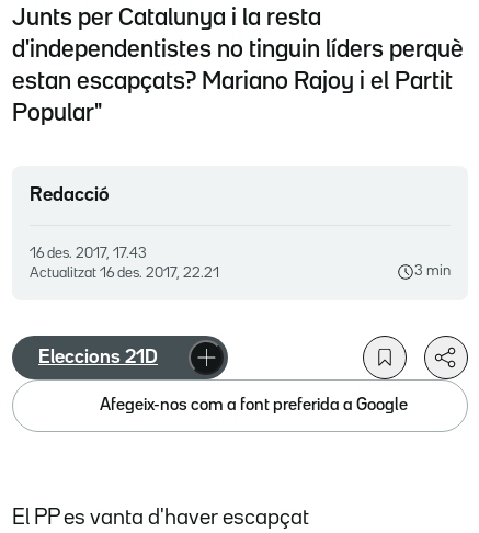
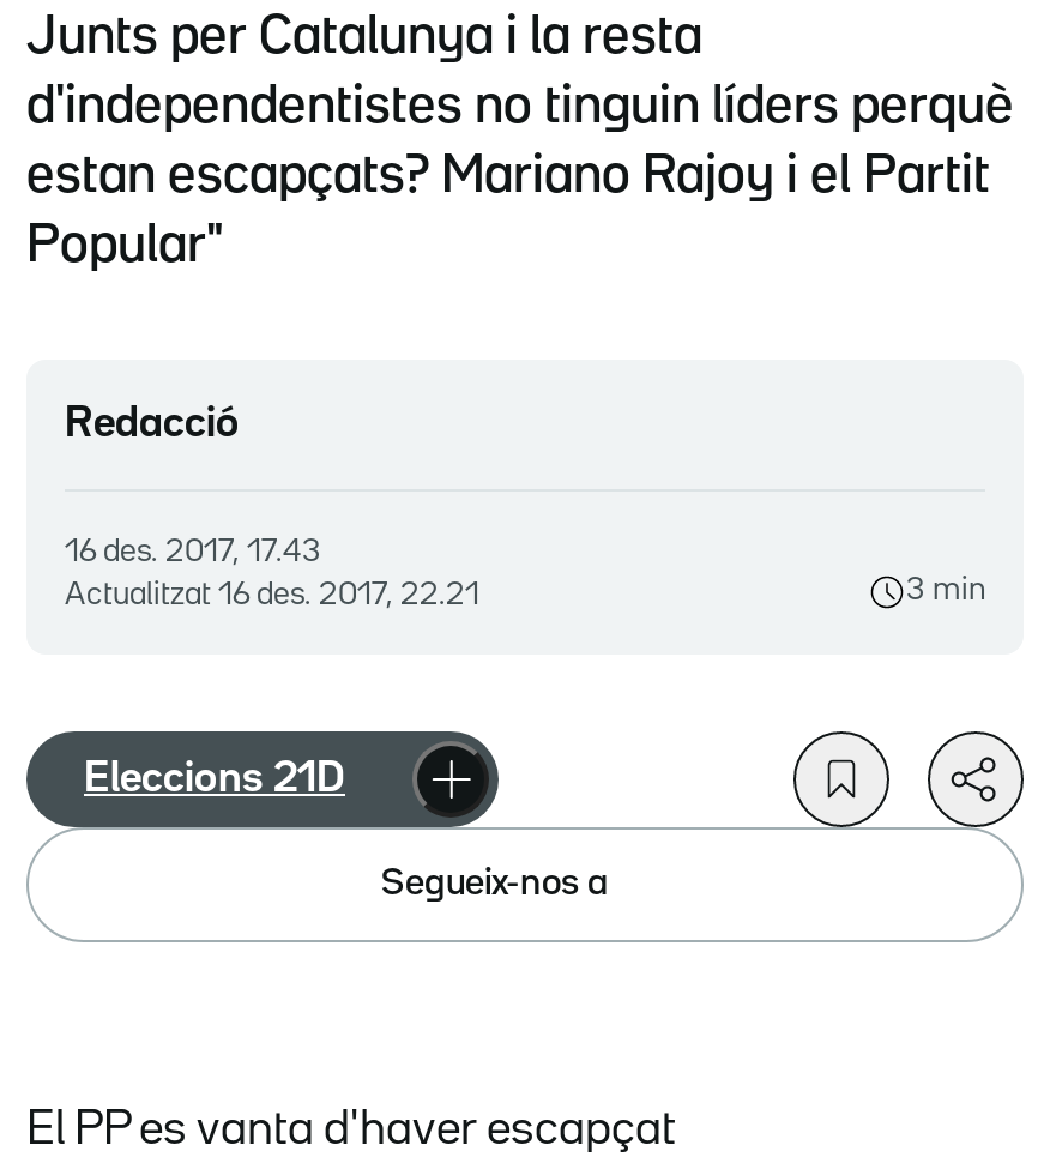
- Afegeix-nos com a font preferida a Google
+ Segueix-nos a
